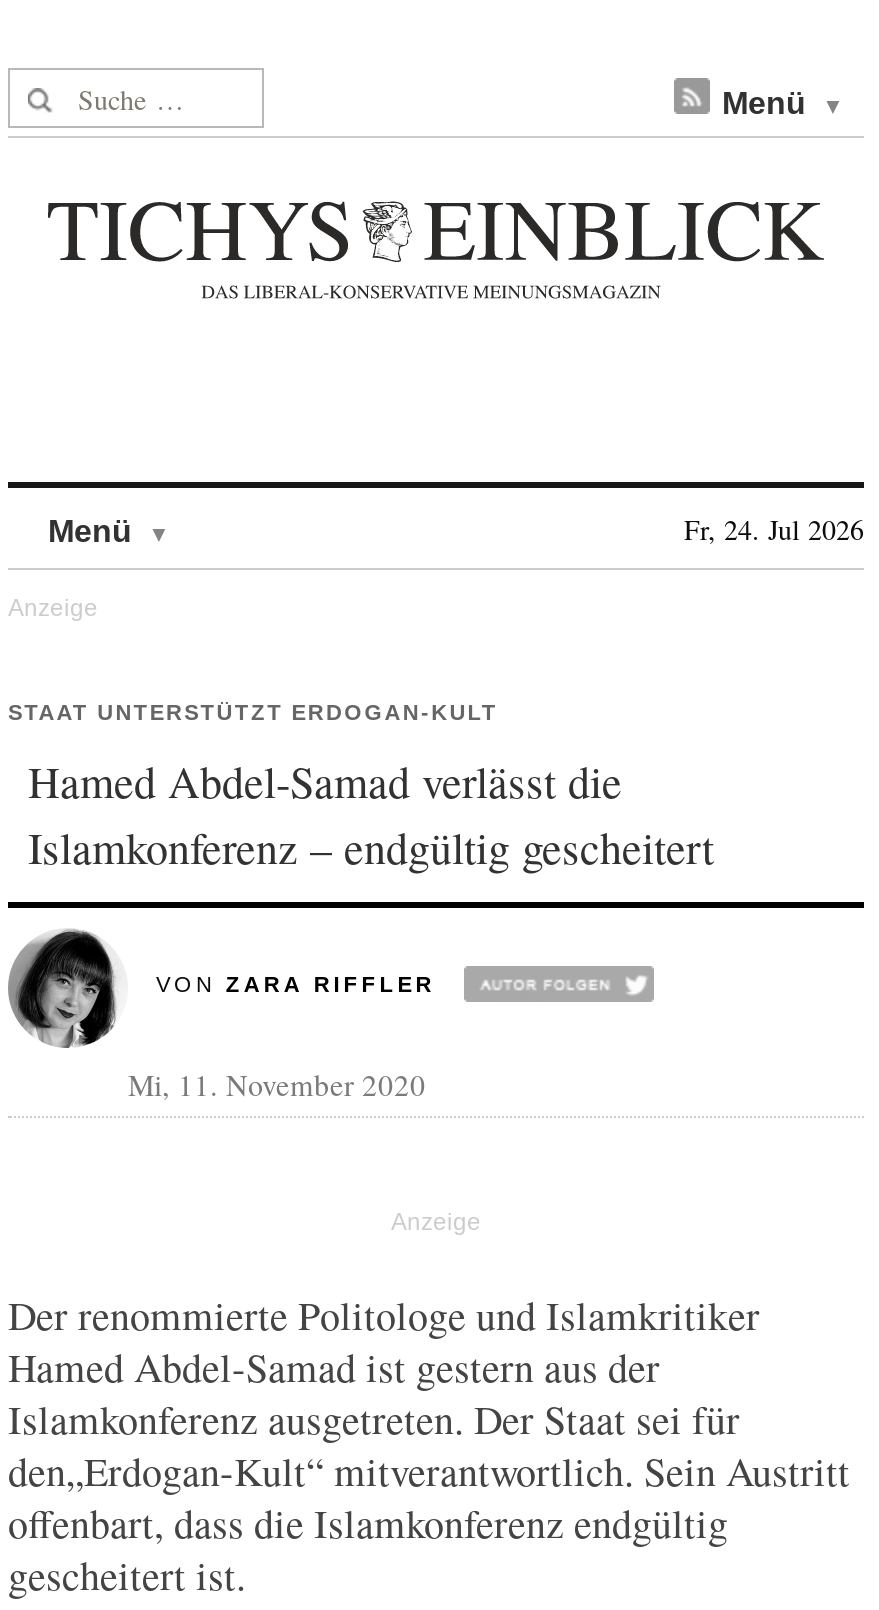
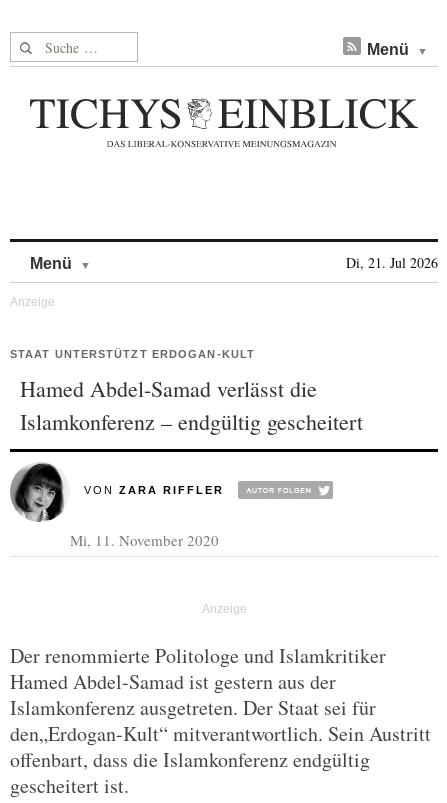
- Fr, 24. Jul 2026
+ Di, 21. Jul 2026
